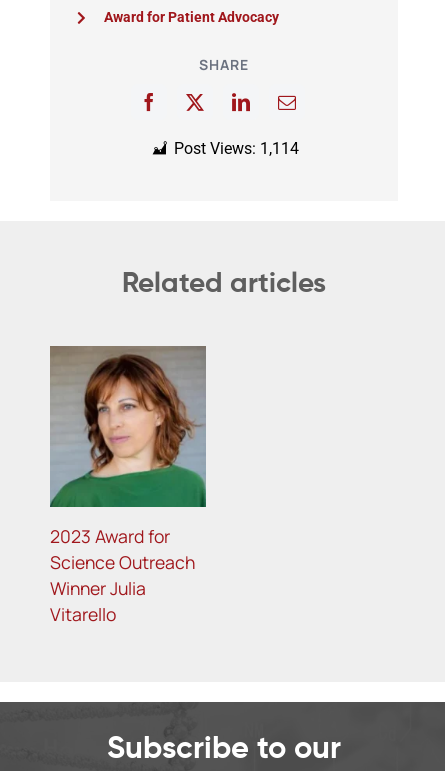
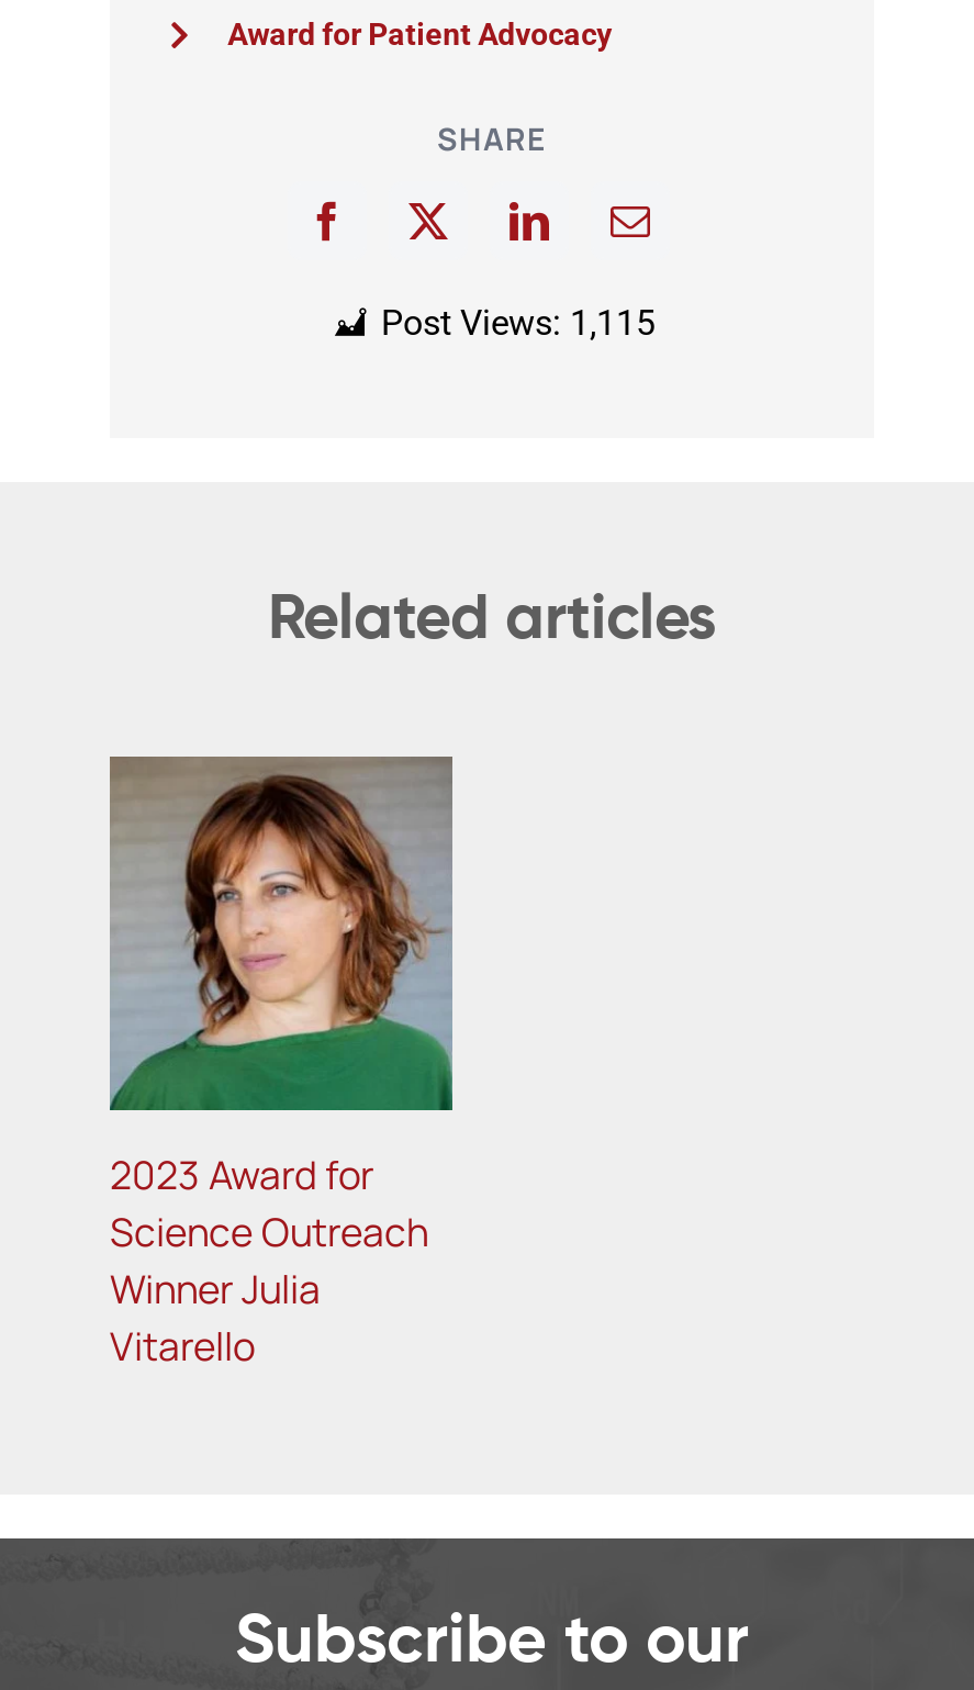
- Post Views: 1,114
+ Post Views: 1,115
